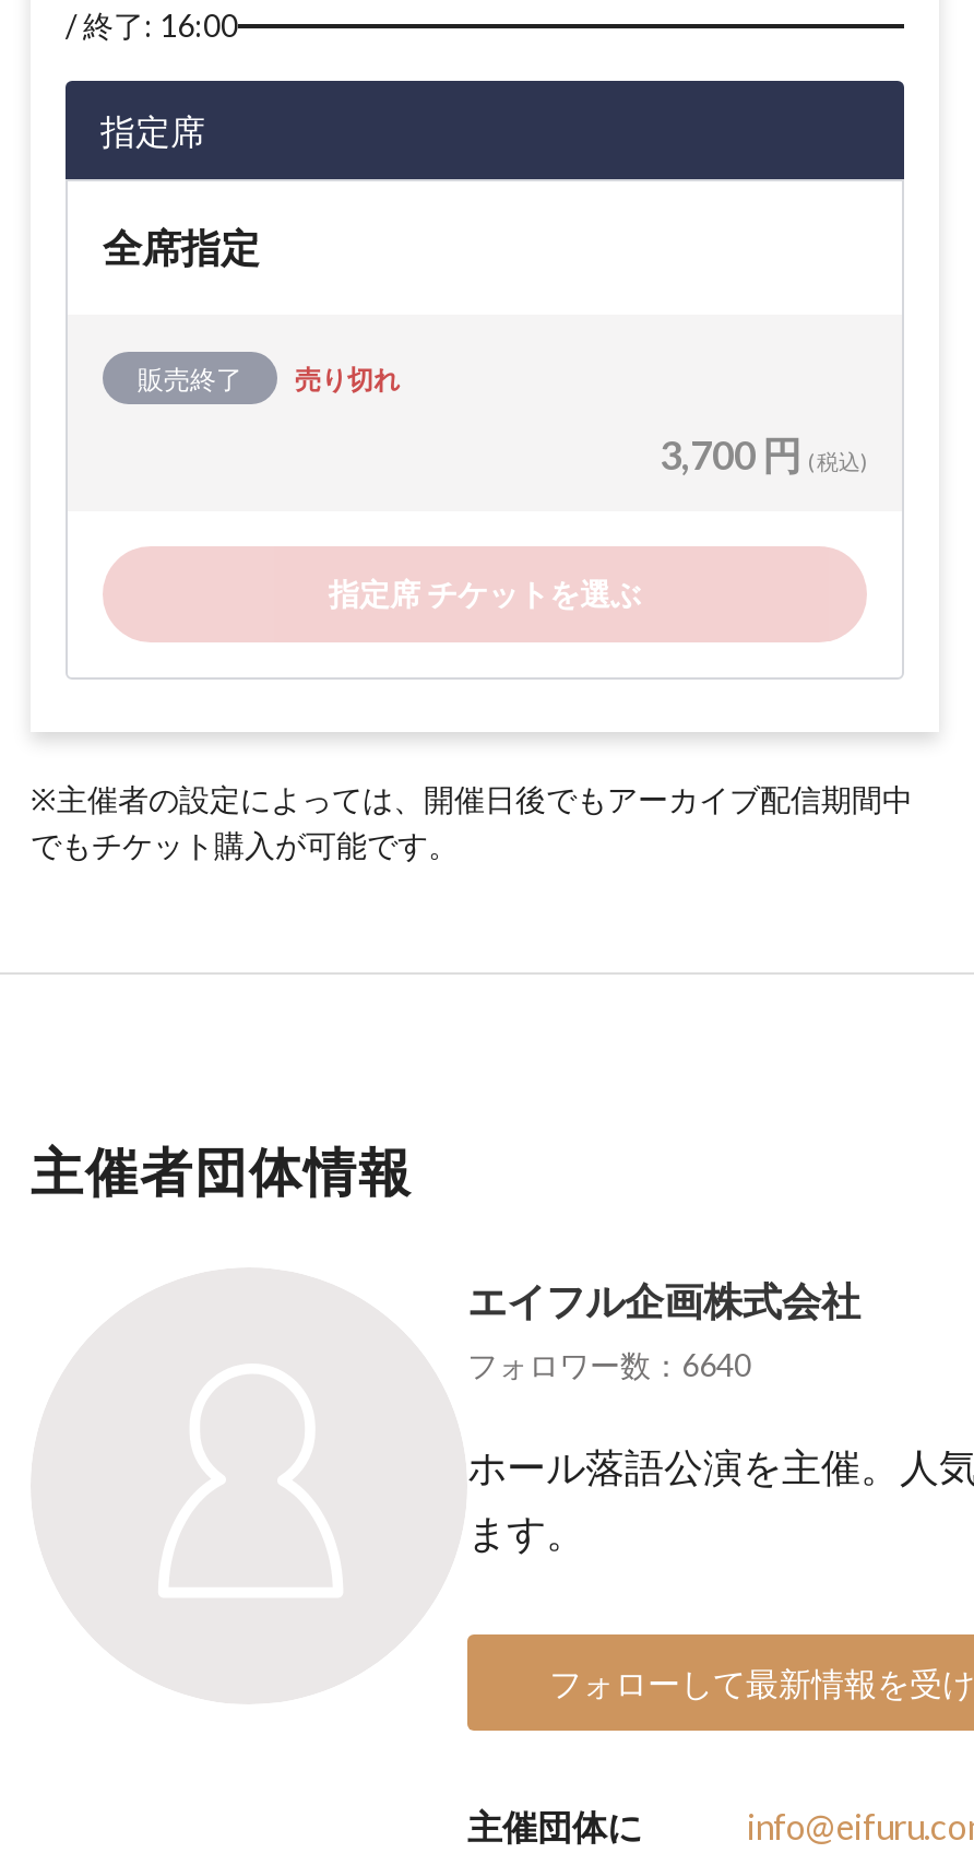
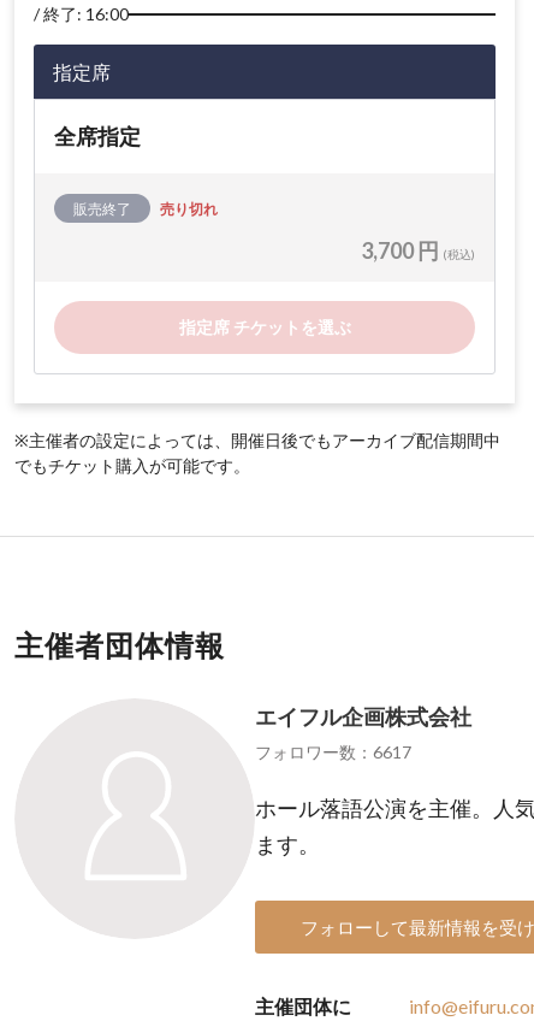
- フォロワー数：6640
+ フォロワー数：6617
